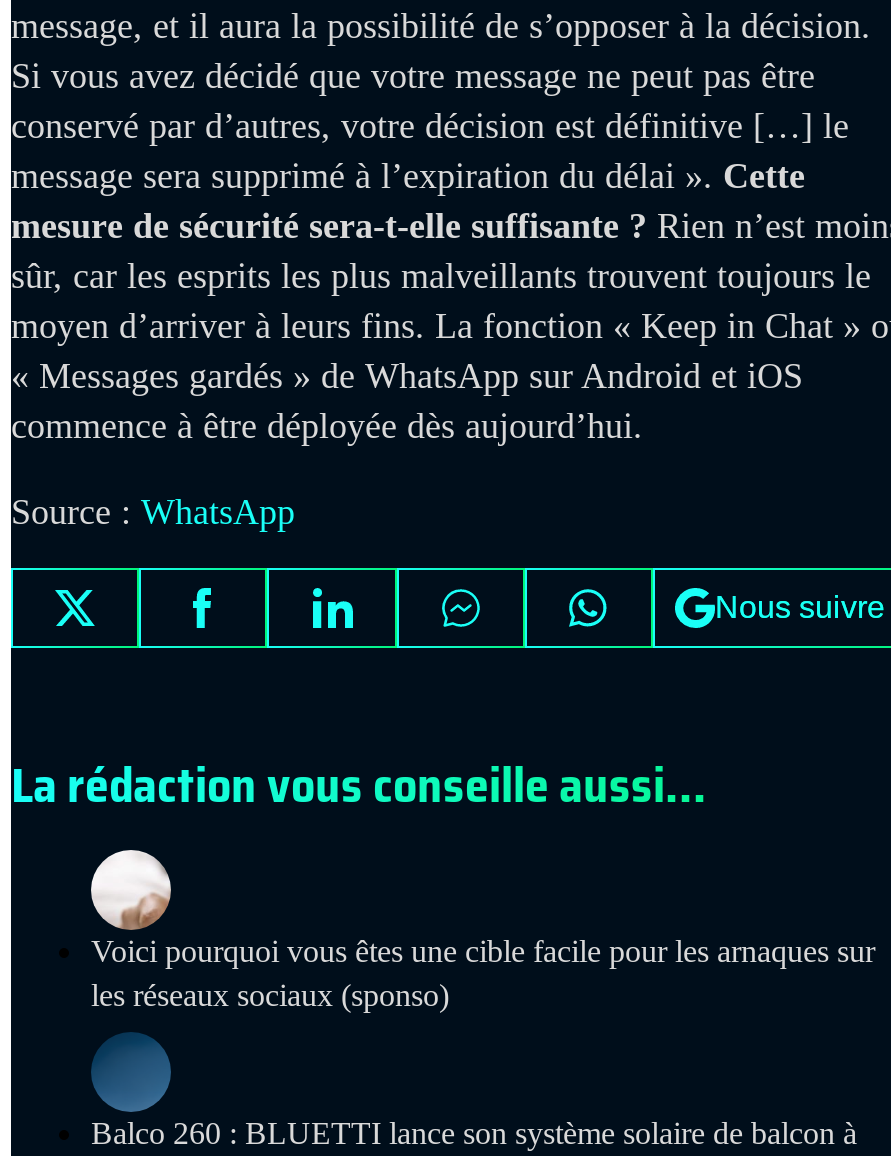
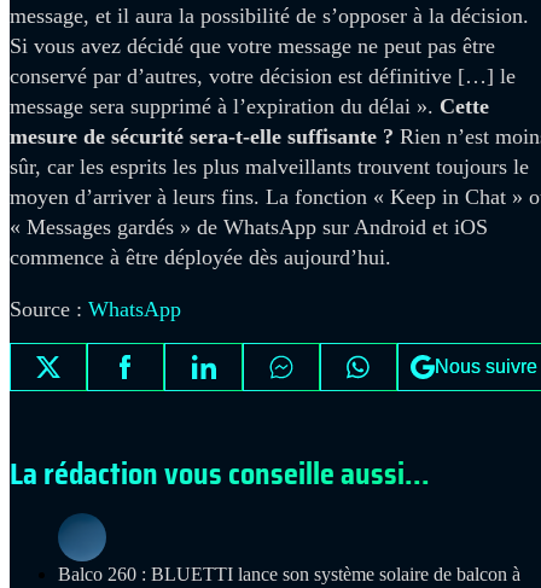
- [image]
- Voici pourquoi vous êtes une cible facile pour les arnaques sur
- les réseaux sociaux (sponso)
